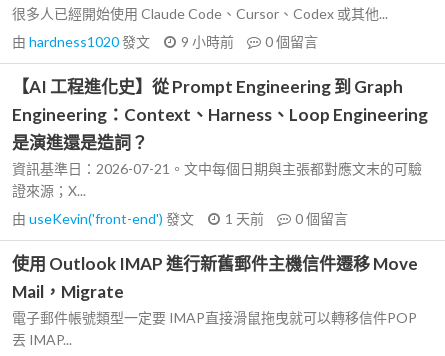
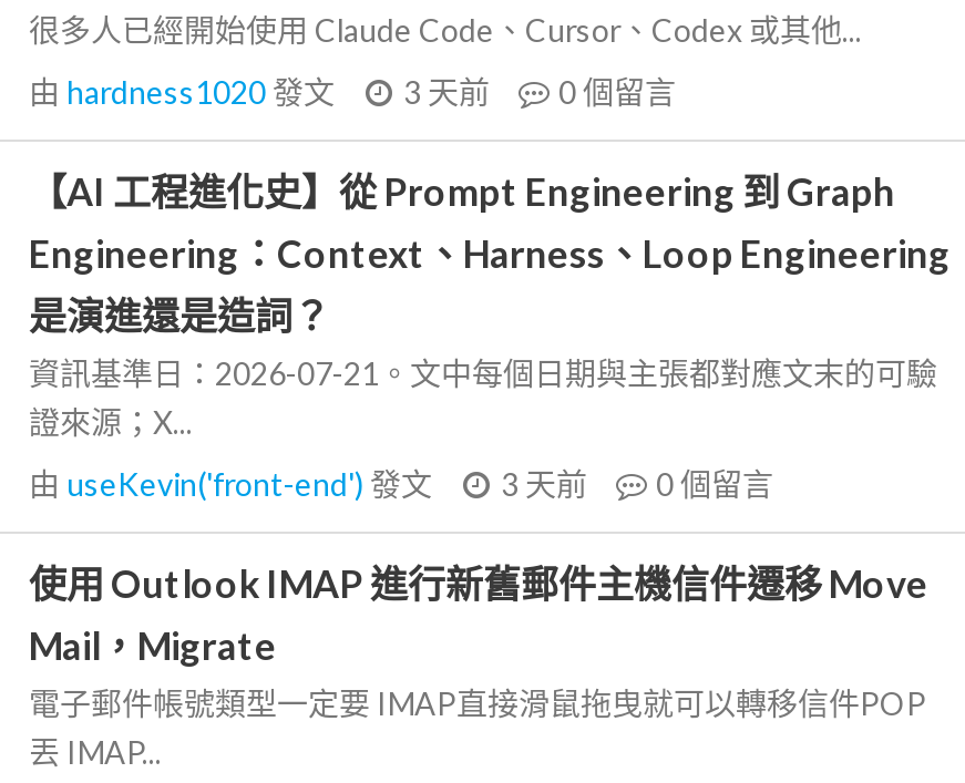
- 由hardness1020發文 9 小時前 0個留言
+ 由hardness1020發文 3 天前 0個留言

- 由useKevin('front-end')發文 1 天前 0個留言
+ 由useKevin('front-end')發文 3 天前 0個留言
